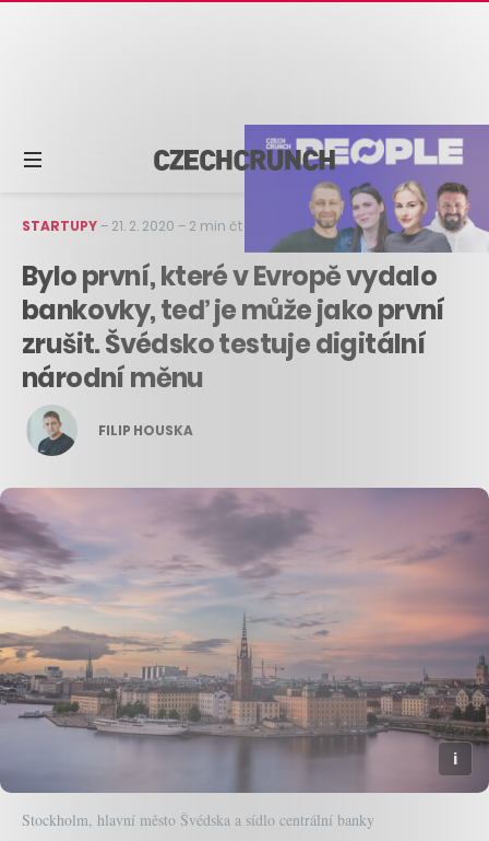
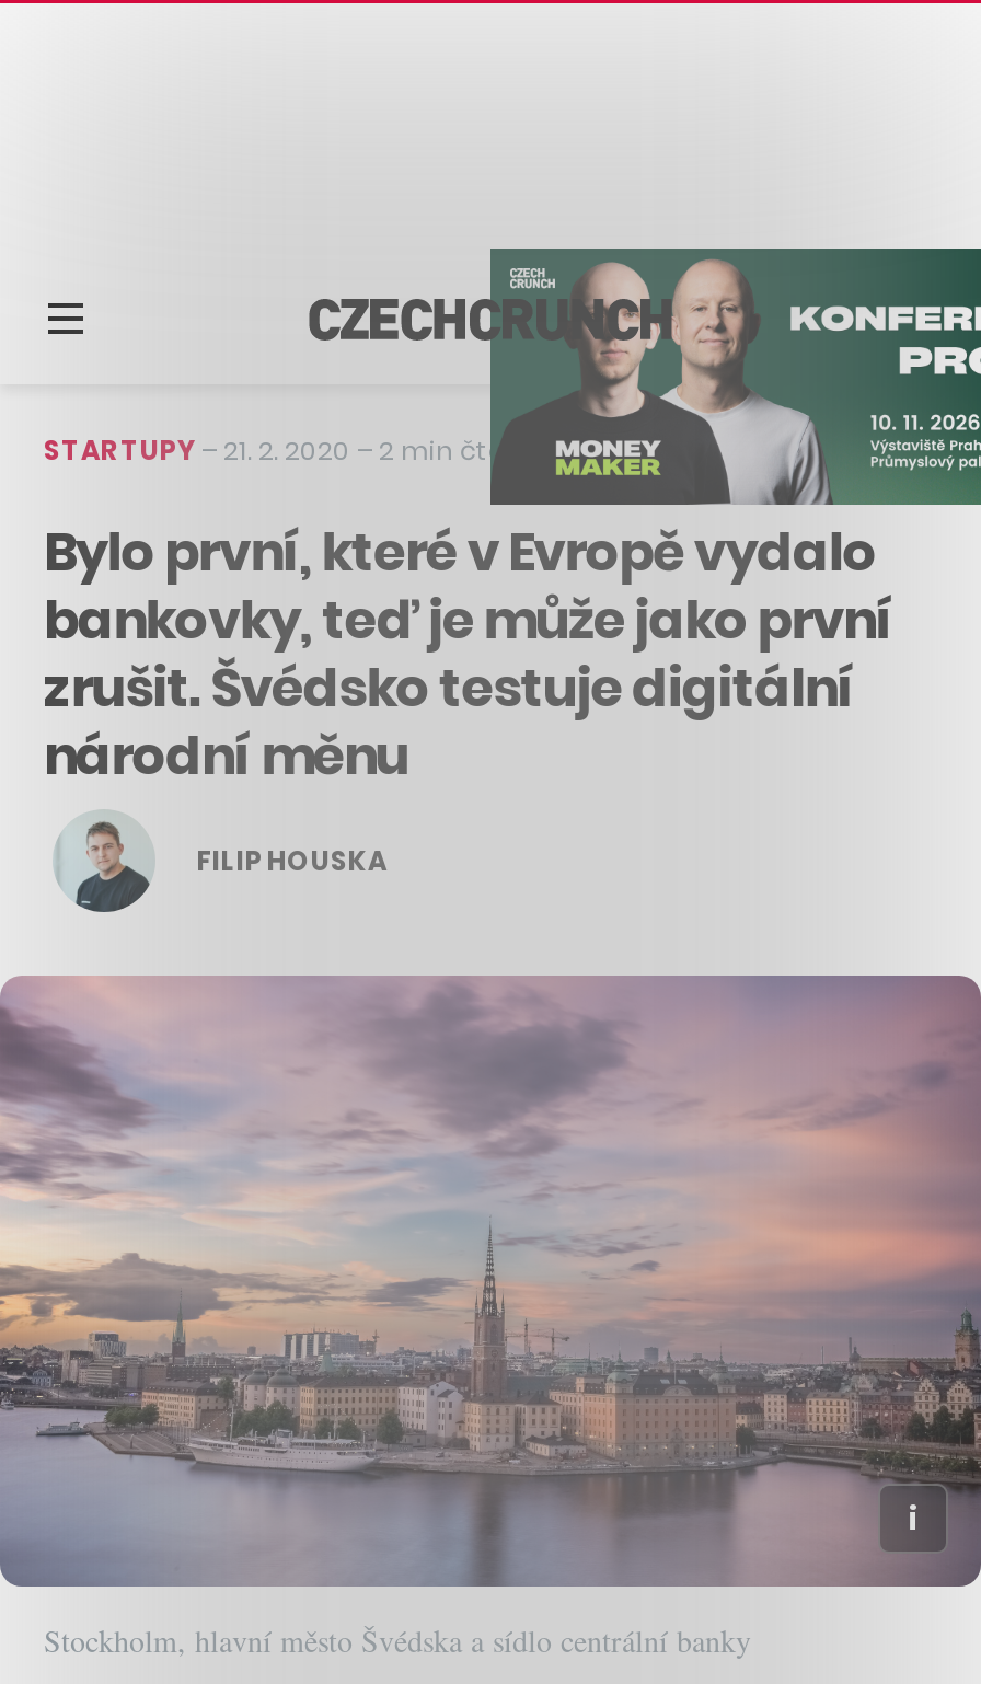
- [image]
+ [image]
